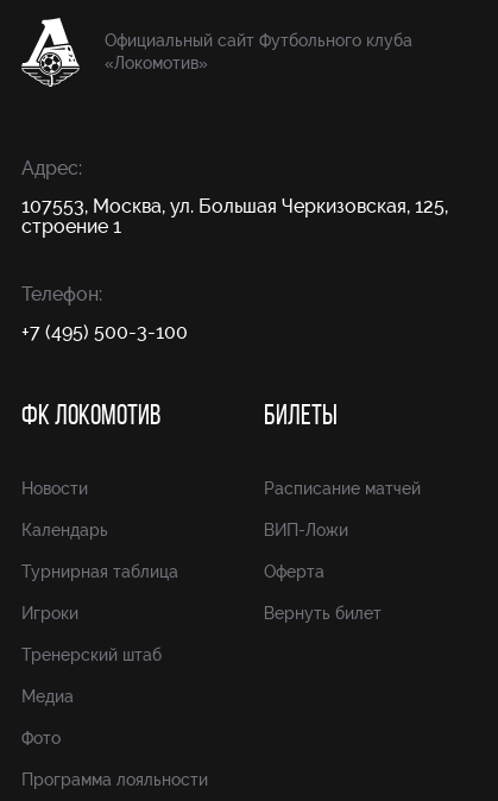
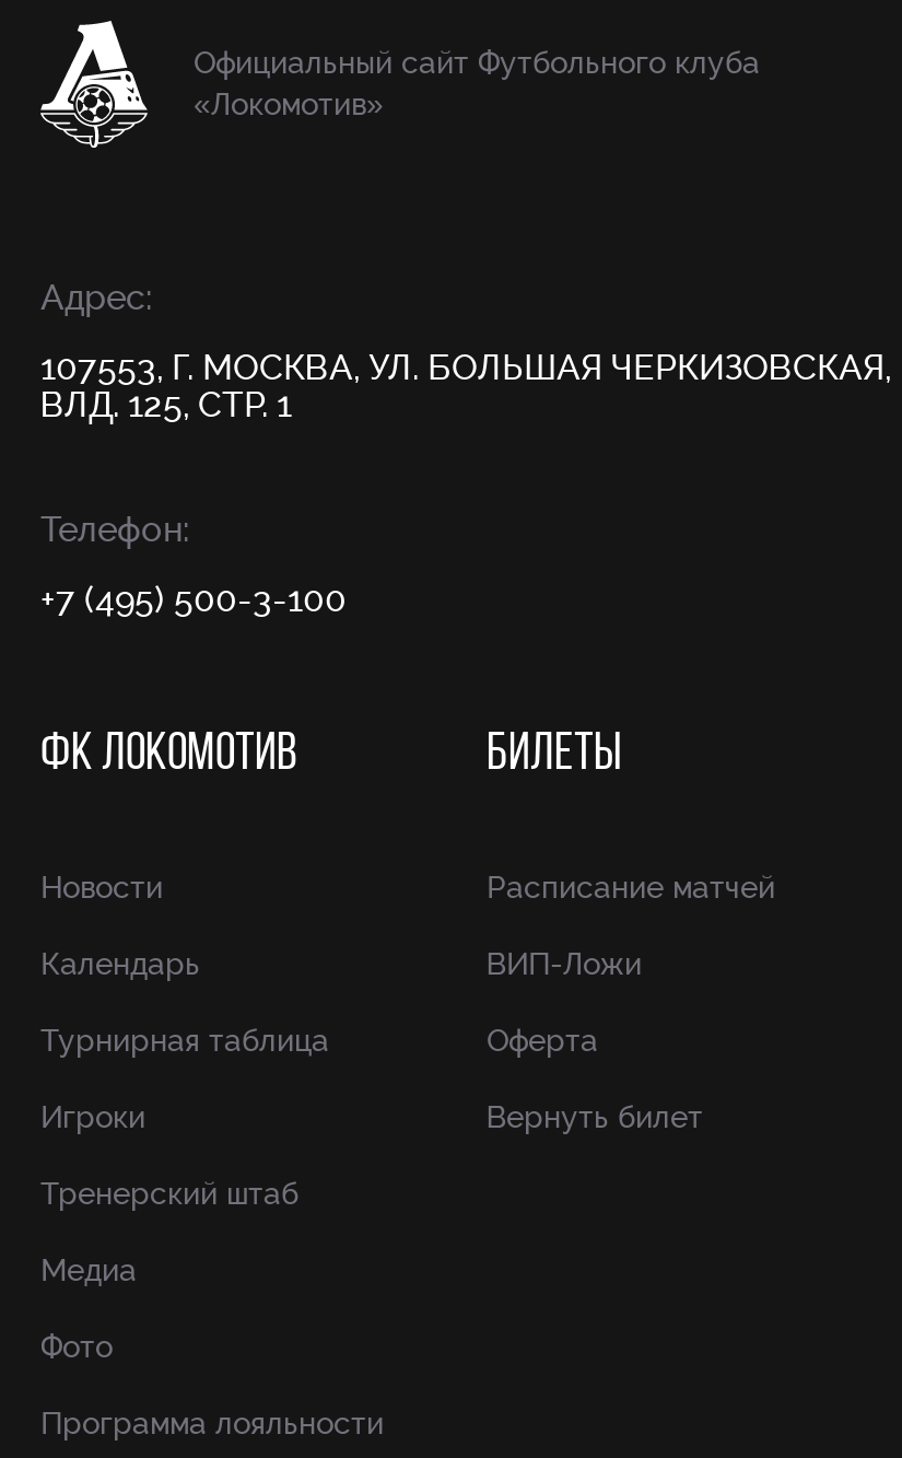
- 107553, Москва, ул. Большая Черкизовская, 125,
- строение 1
+ 107553, Г. МОСКВА, УЛ. БОЛЬШАЯ ЧЕРКИЗОВСКАЯ,
+ ВЛД. 125, СТР. 1
